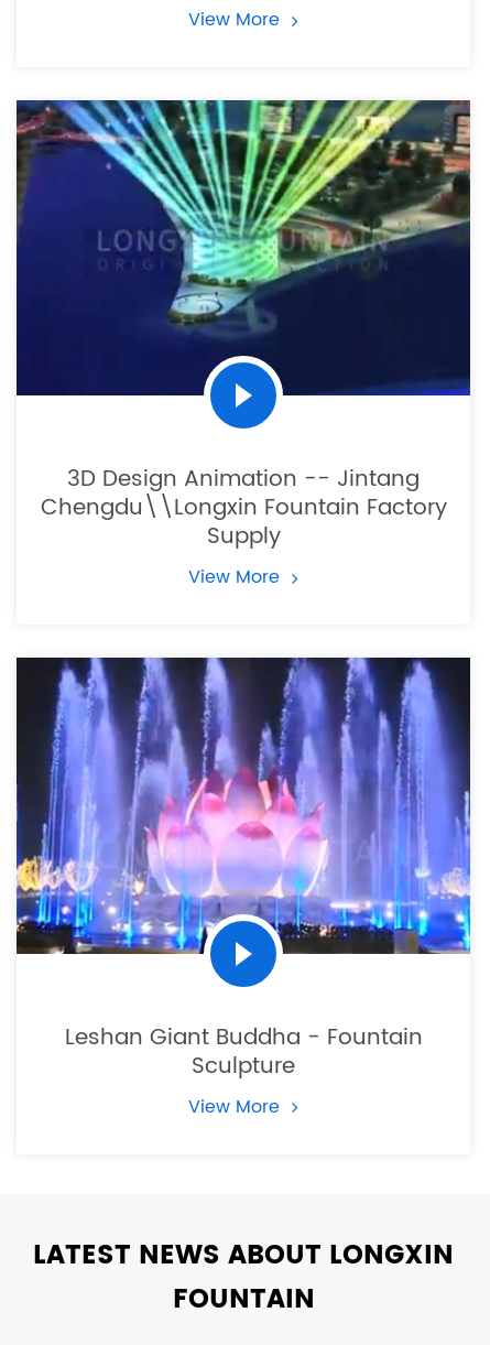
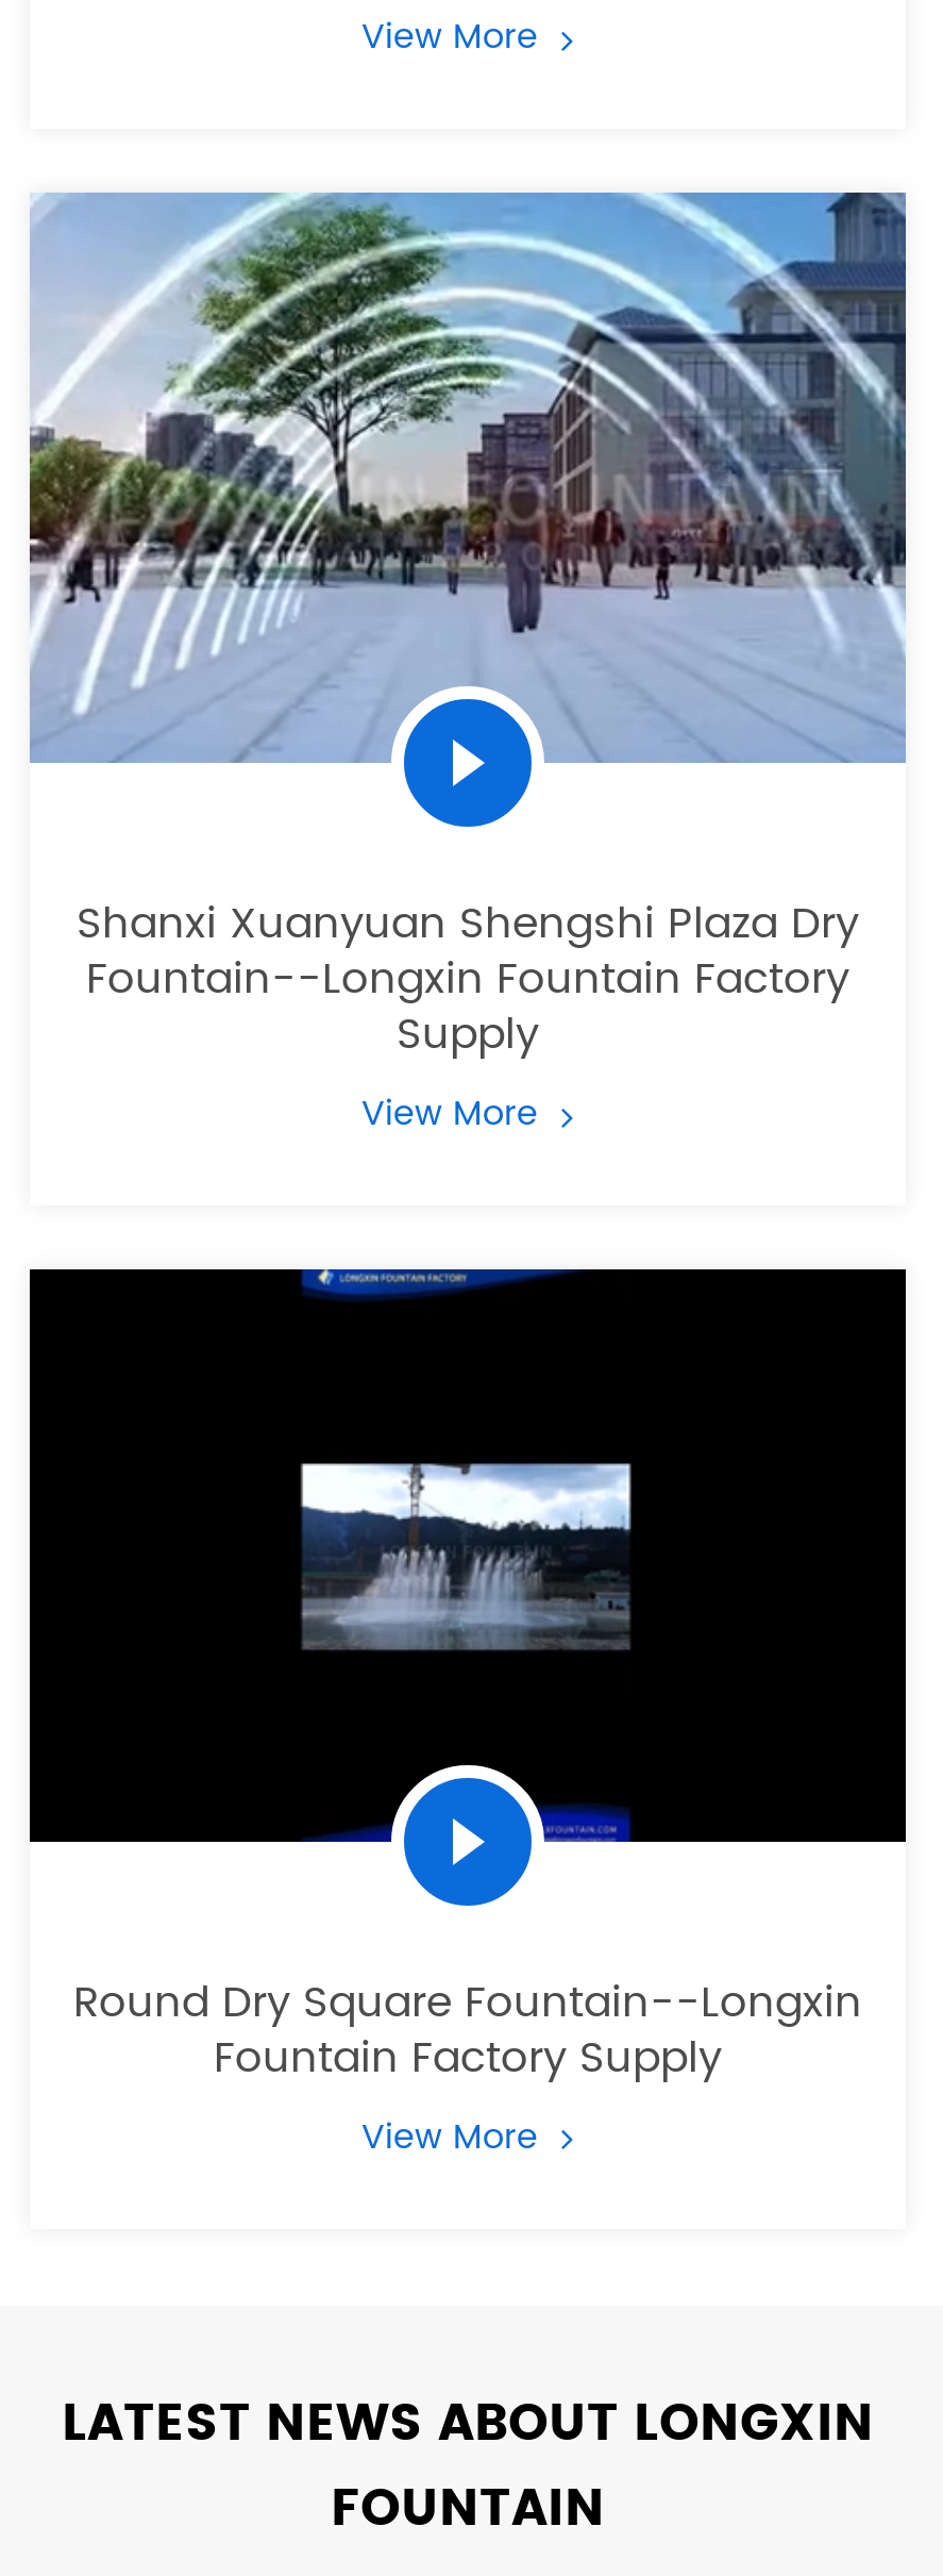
- [image]
+ [image]

- 3D Design Animation -- Jintang
- Chengdu\\Longxin Fountain Factory
+ Shanxi Xuanyuan Shengshi Plaza Dry
+ Fountain--Longxin Fountain Factory

- [image]
+ [image]

- Leshan Giant Buddha - Fountain
- Sculpture
+ Round Dry Square Fountain--Longxin
+ Fountain Factory Supply
